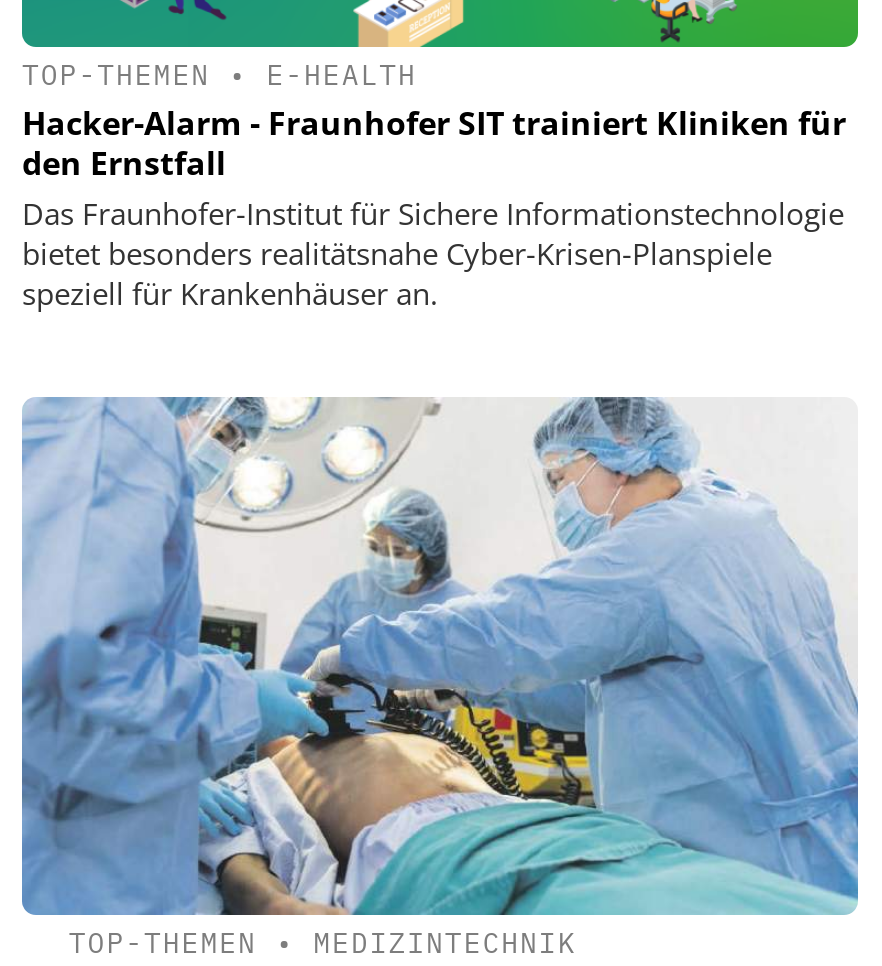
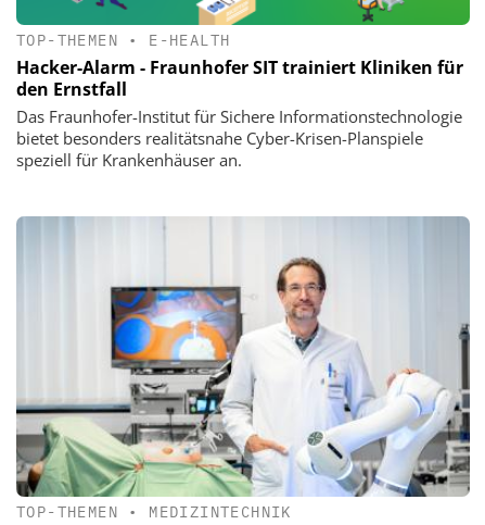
- [image]
+ [image]
